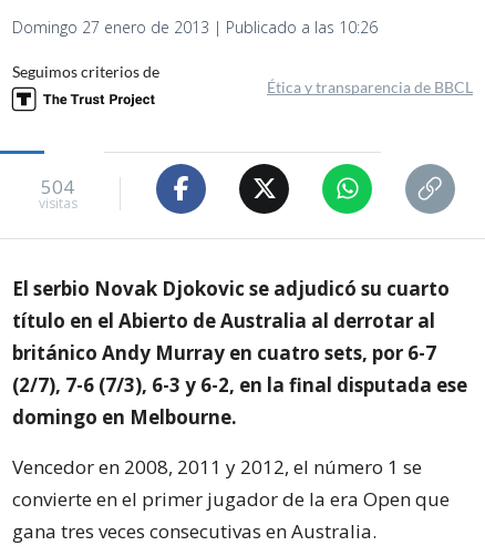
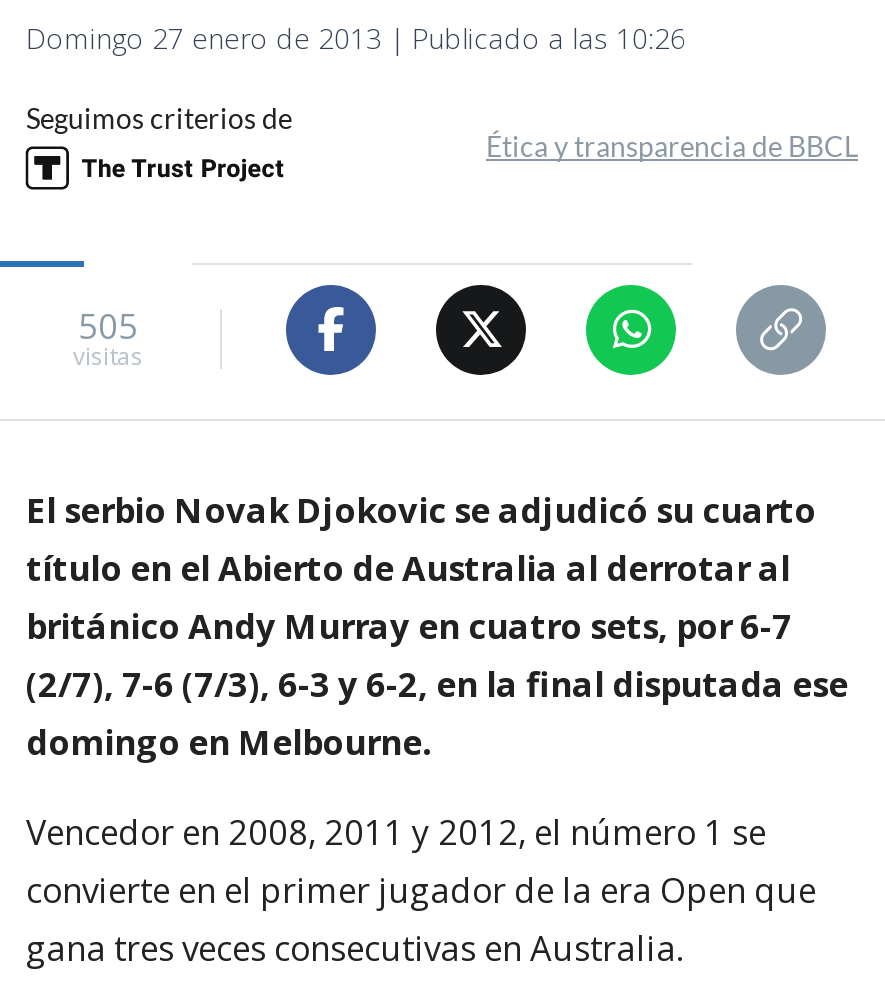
- 504
+ 505
